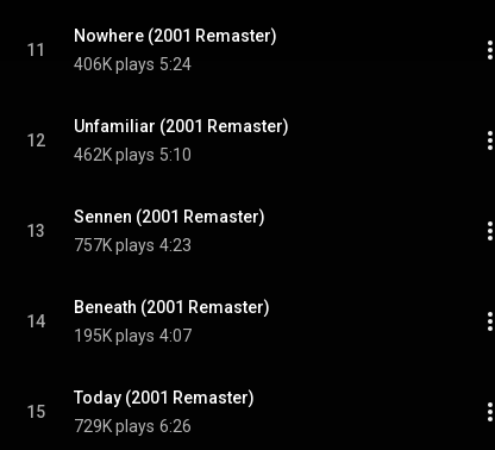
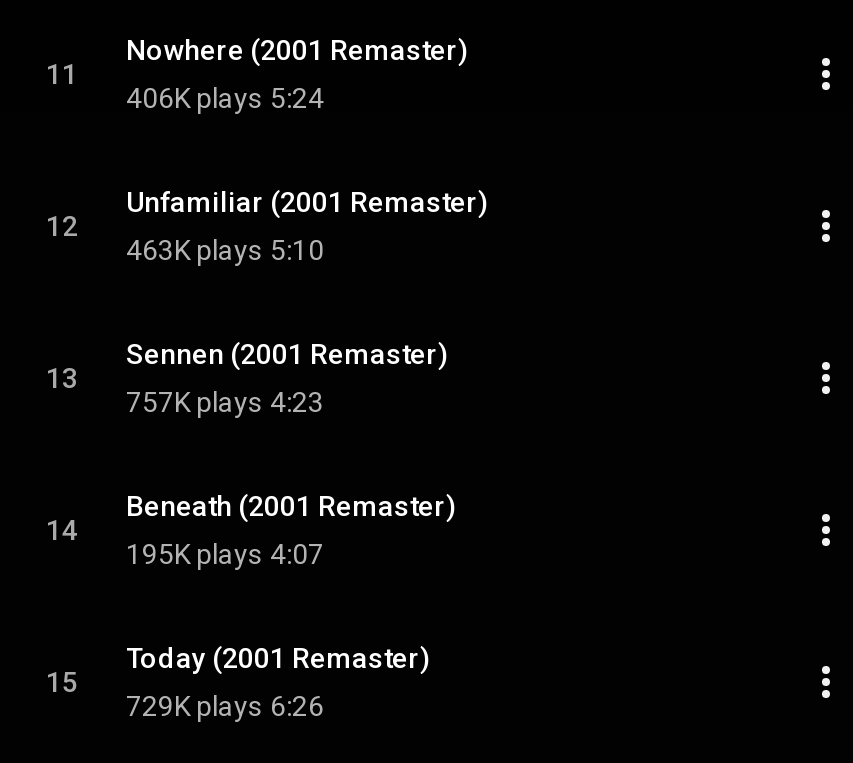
- 462K plays 5:10
+ 463K plays 5:10
